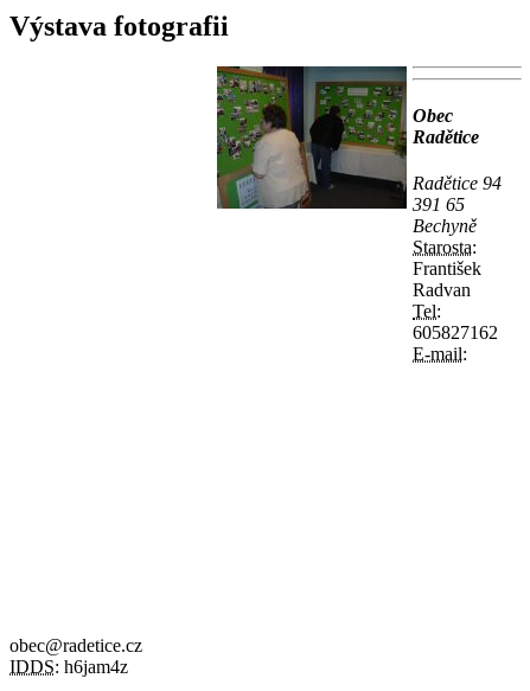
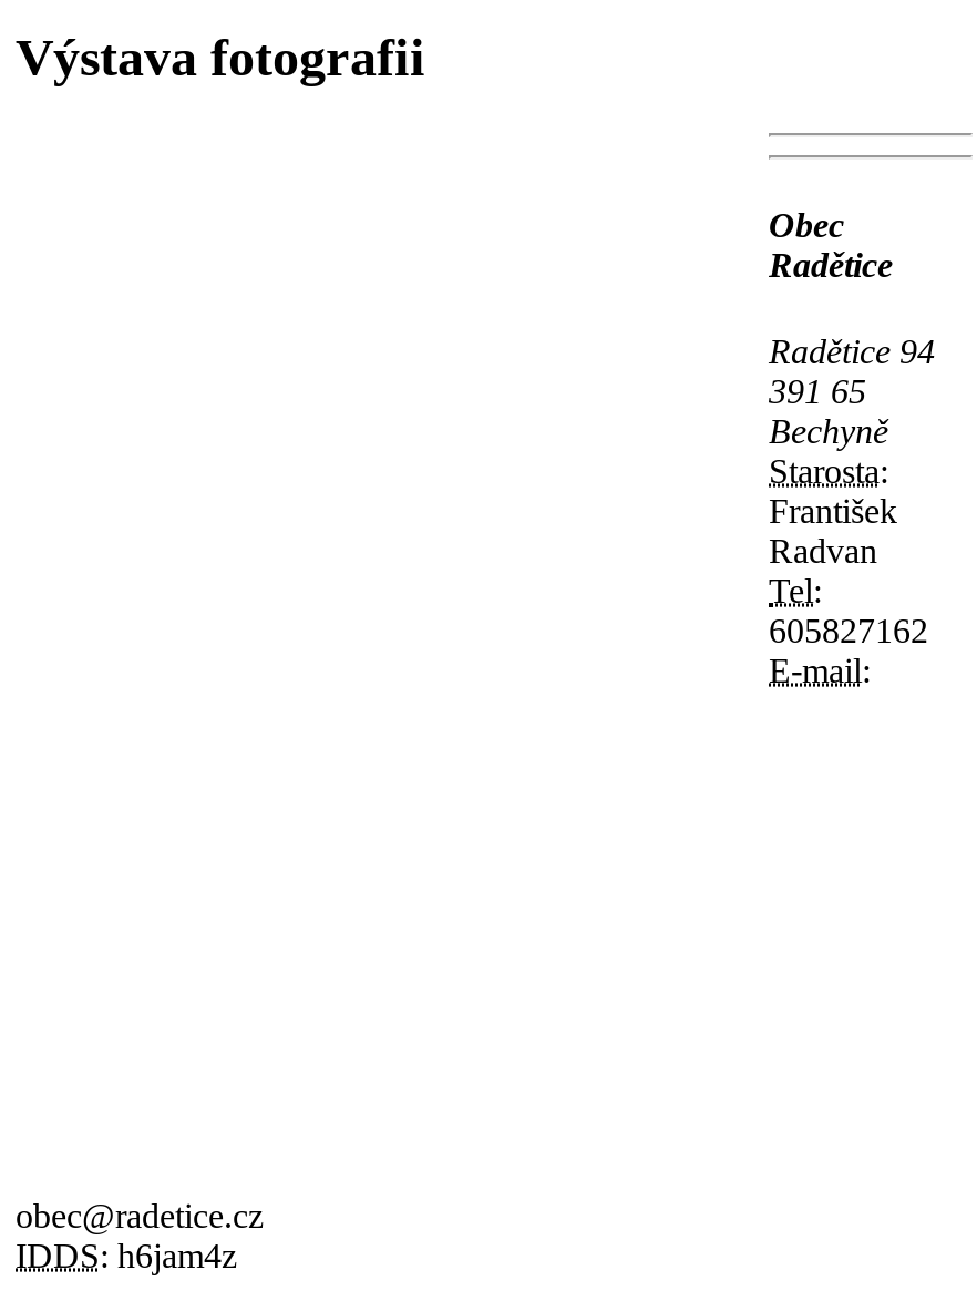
- [image]
